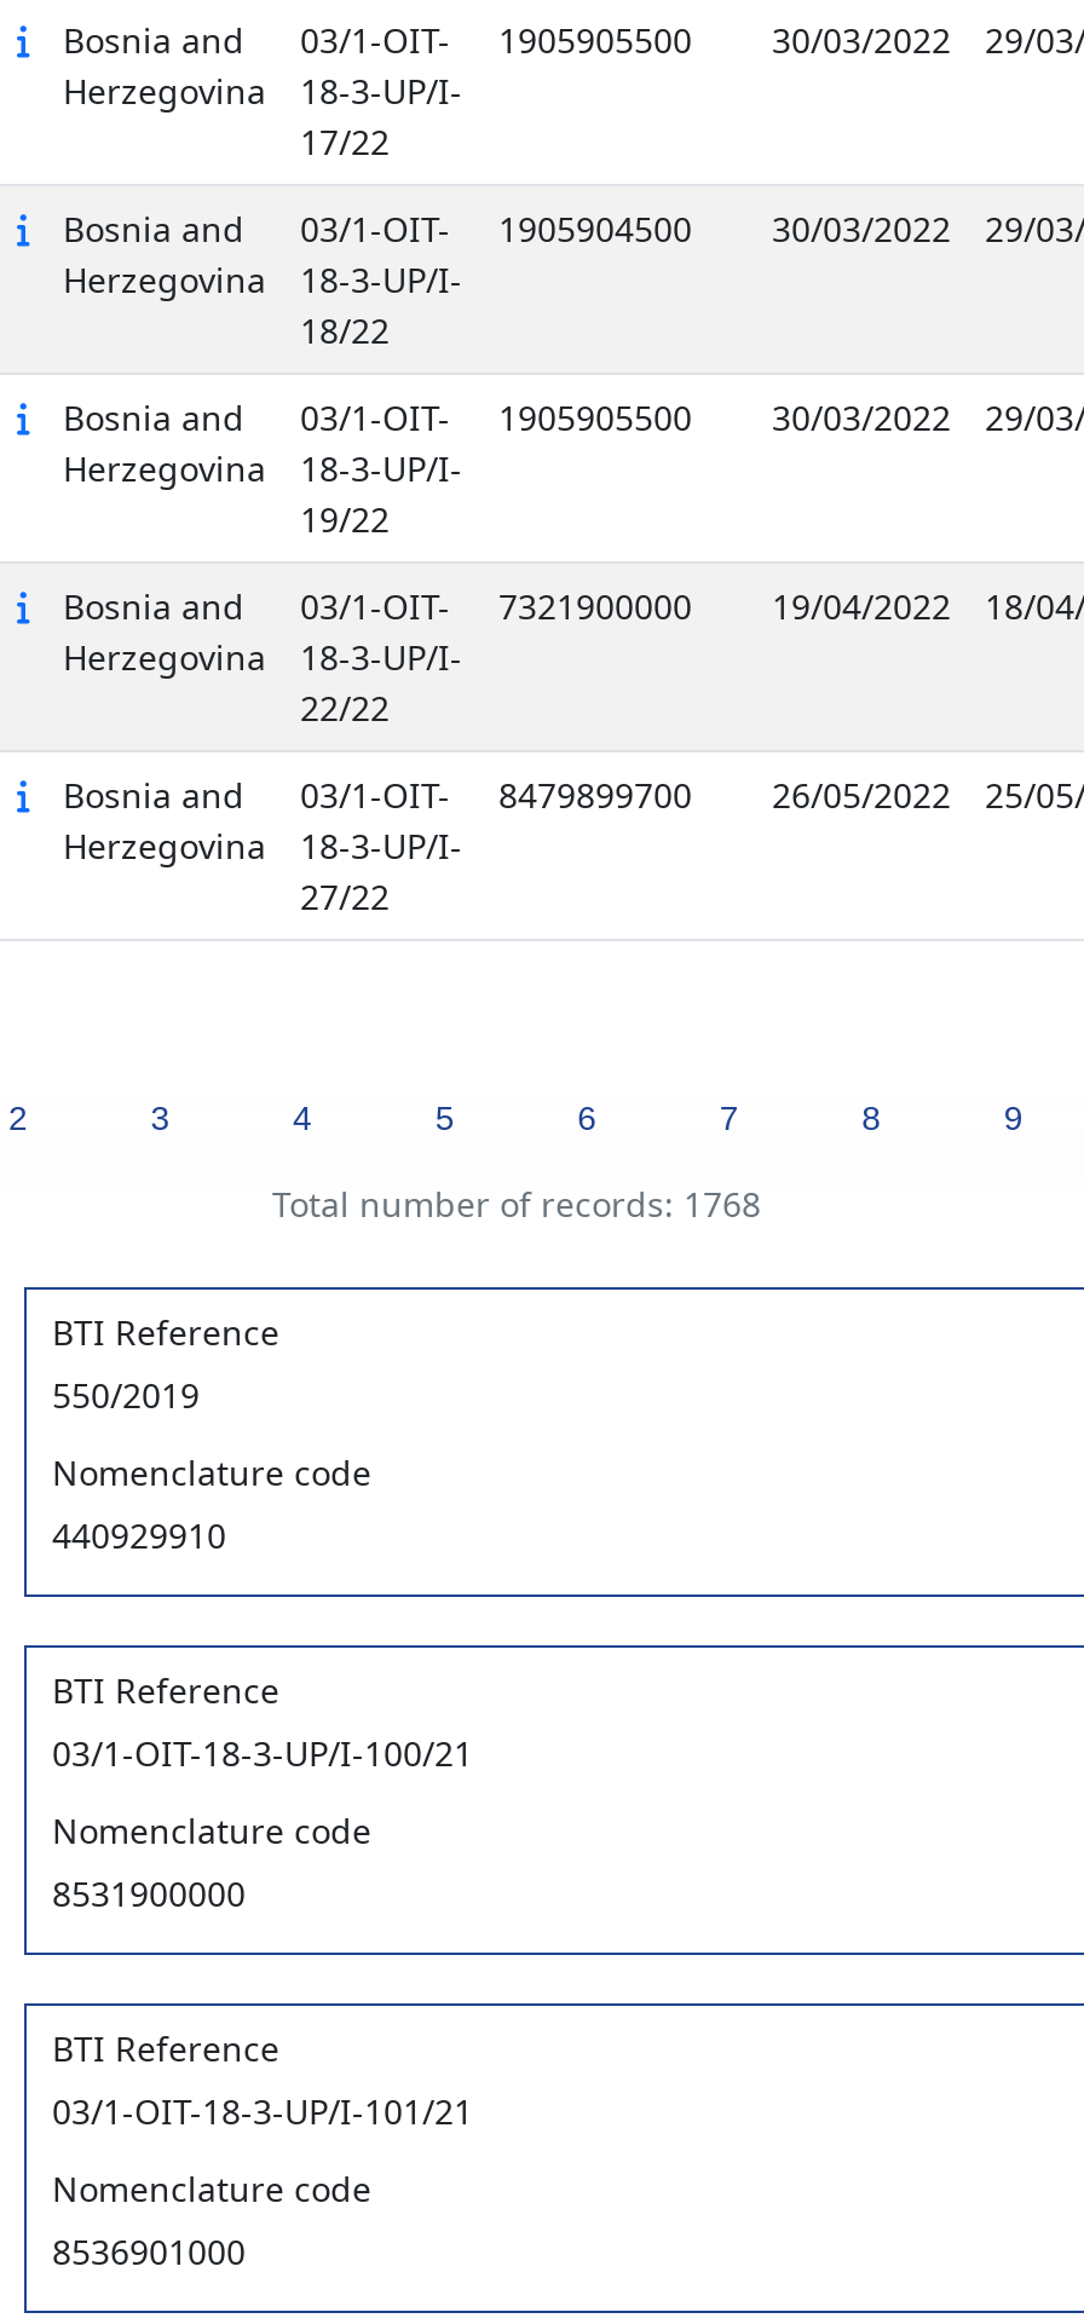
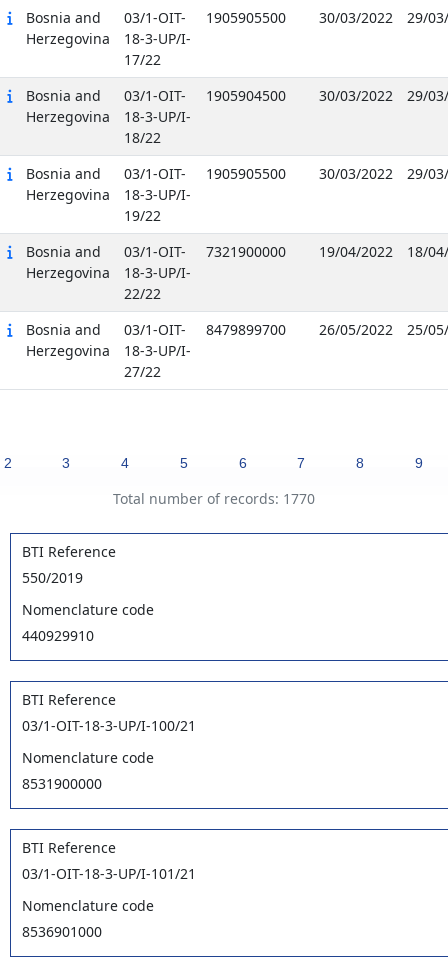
- Total number of records: 1768
+ Total number of records: 1770
